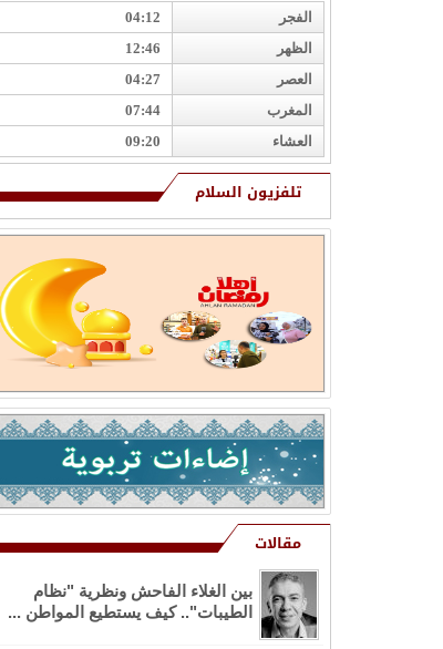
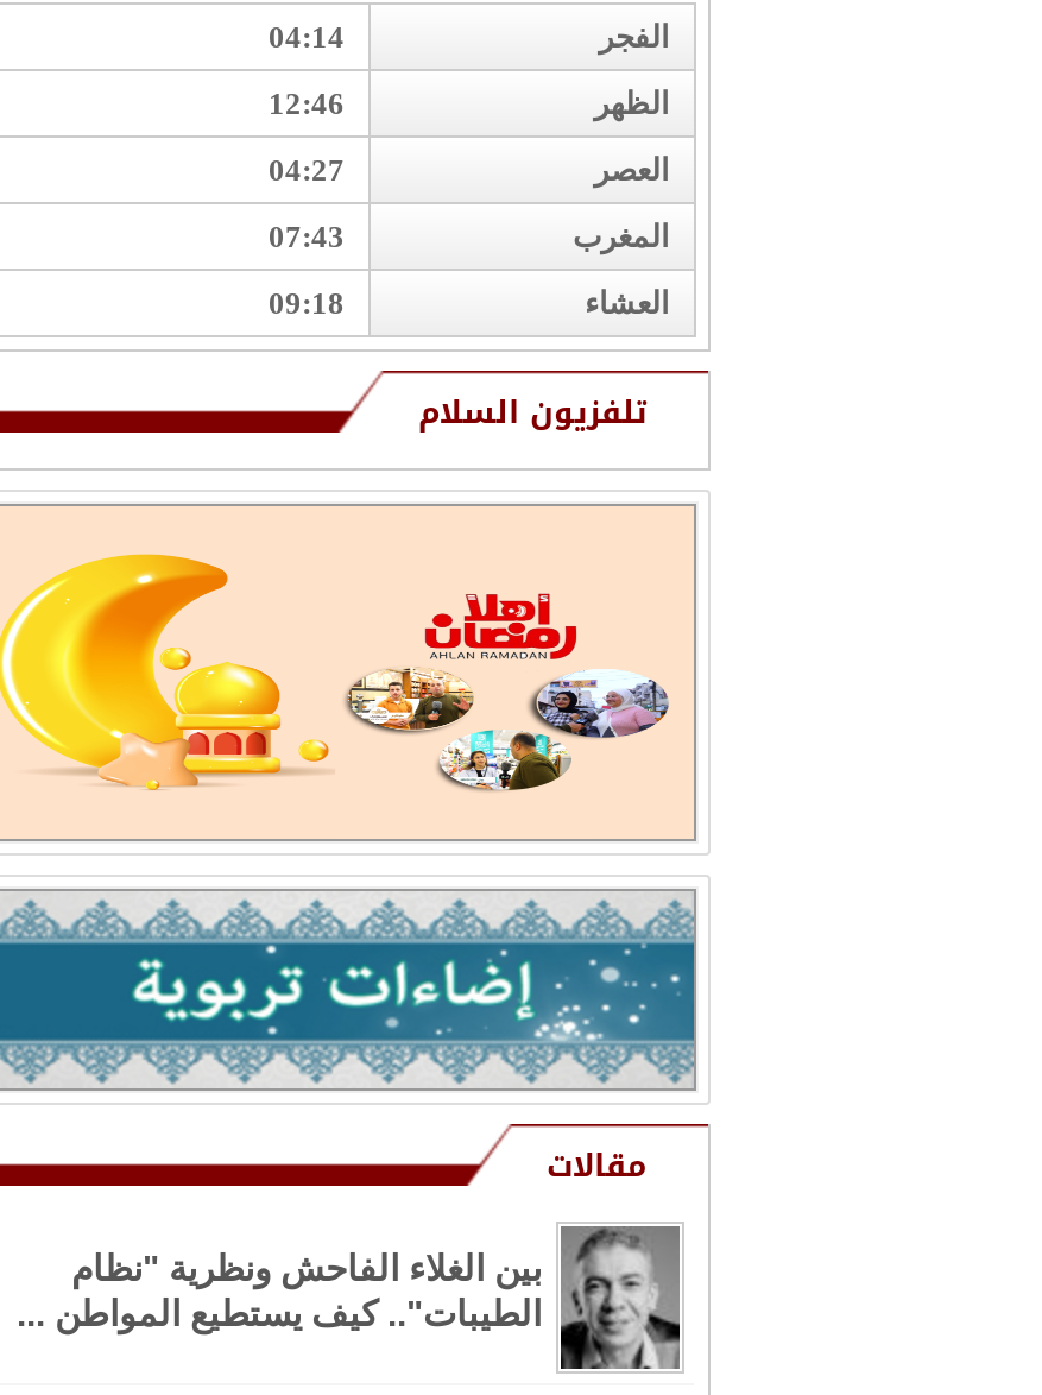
- 04:12
+ 04:14

- 07:44
+ 07:43

- 09:20
+ 09:18
